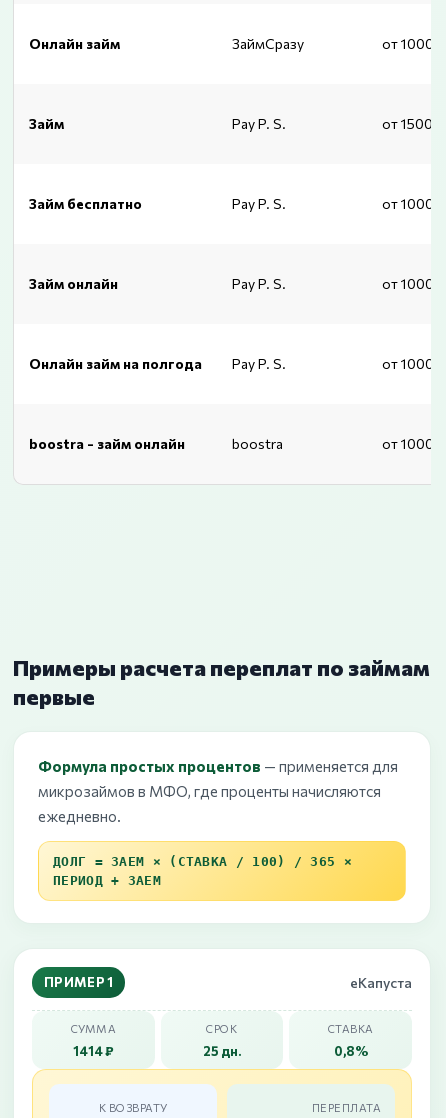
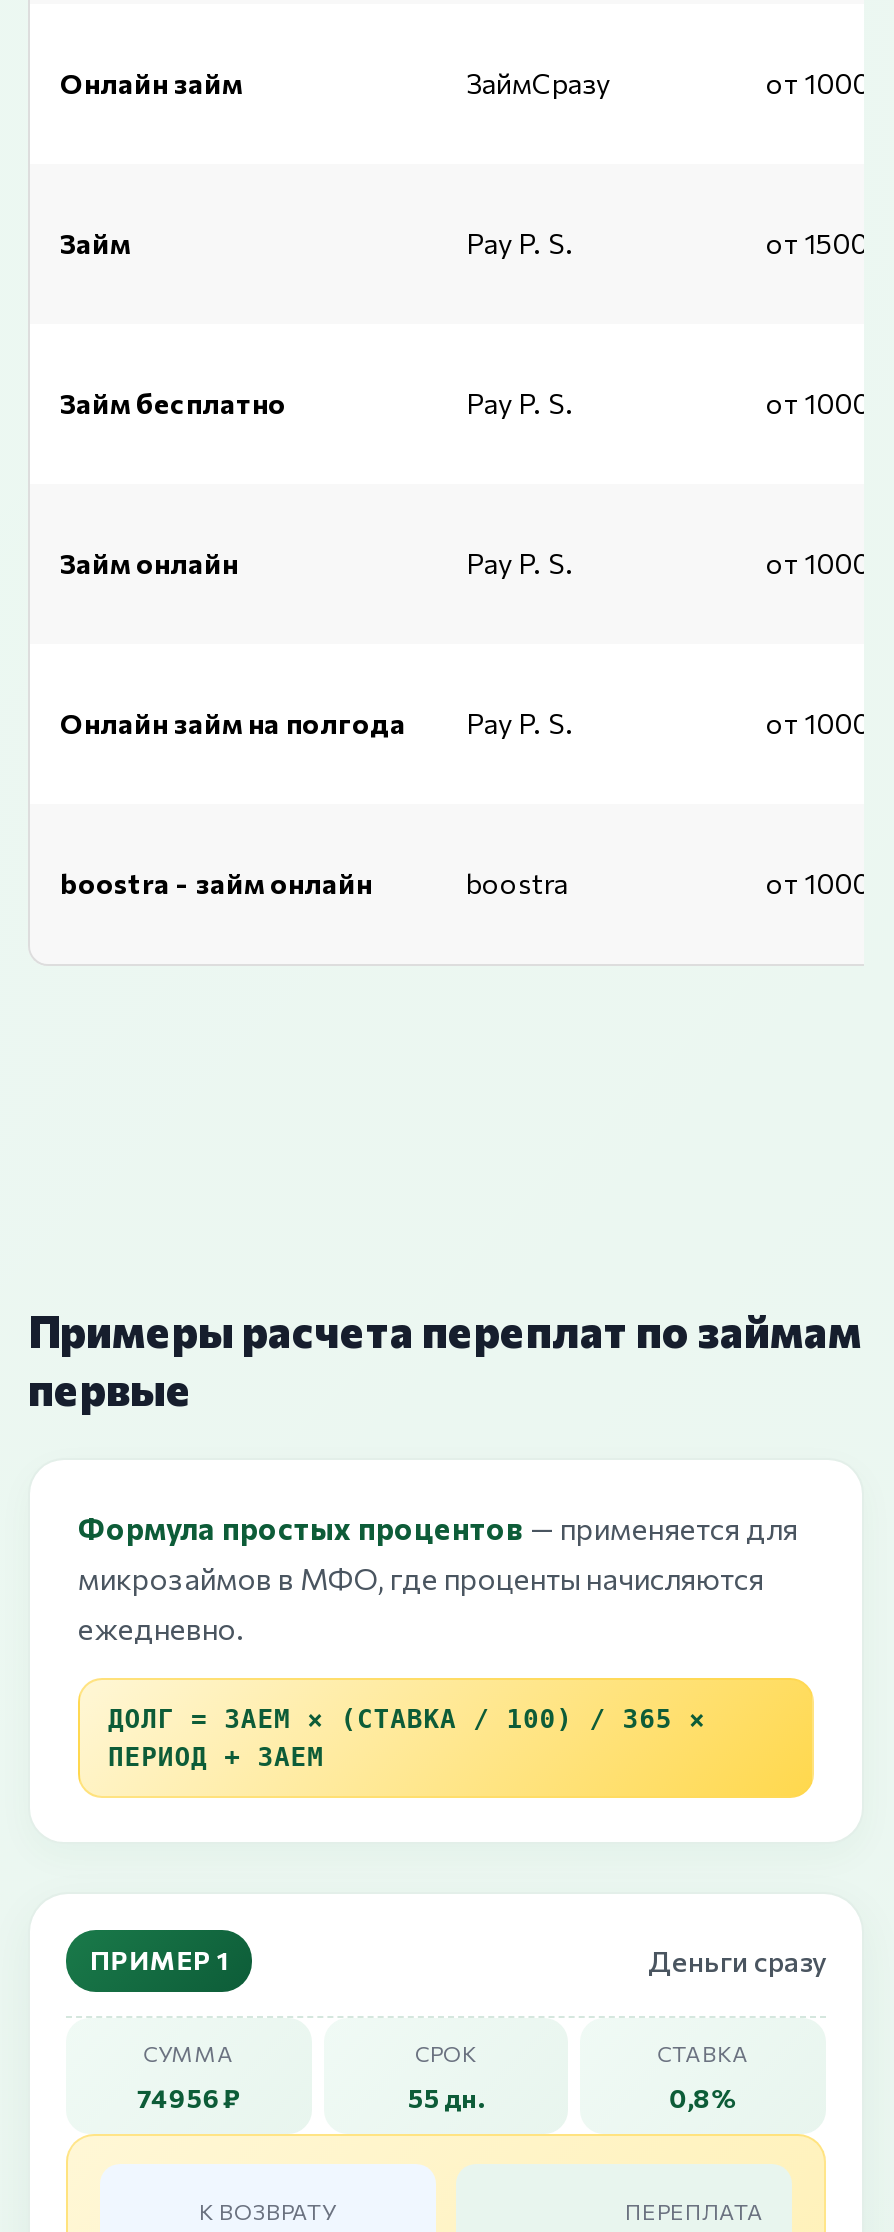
- еКапуста
+ Деньги сразу

- 1414 ₽
+ 74956 ₽

- 25 дн.
+ 55 дн.
